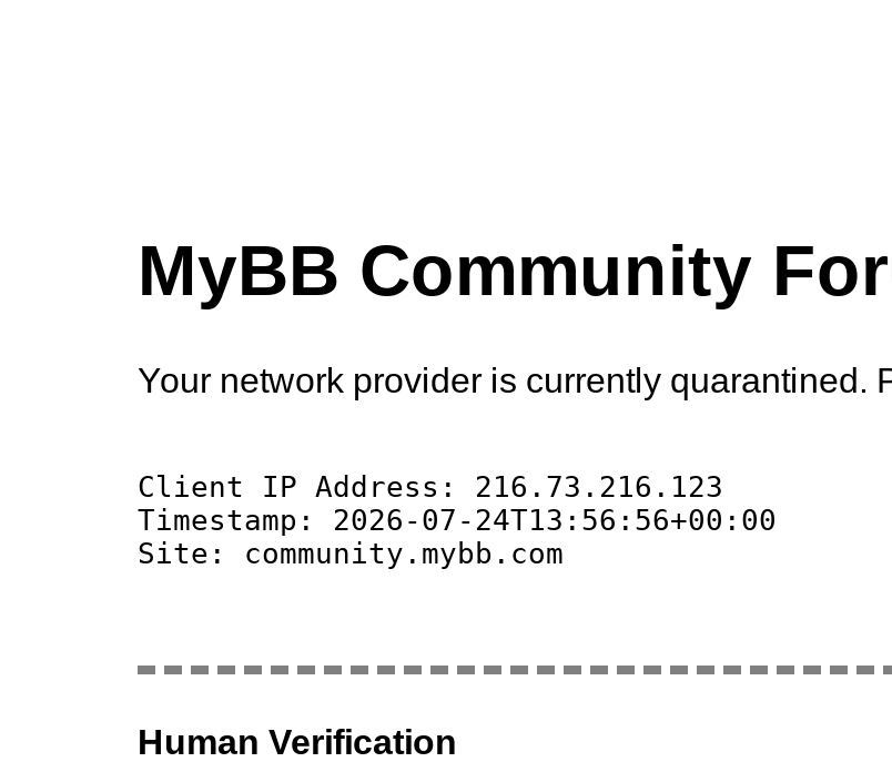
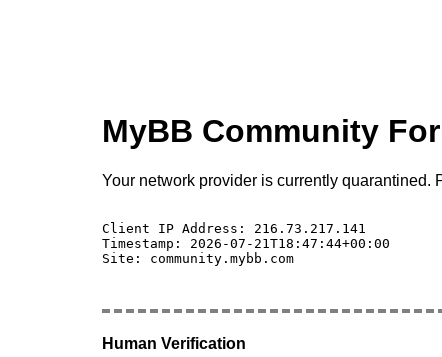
- Client IP Address: 216.73.216.123
+ Client IP Address: 216.73.217.141

- Timestamp: 2026-07-24T13:56:56+00:00
+ Timestamp: 2026-07-21T18:47:44+00:00
